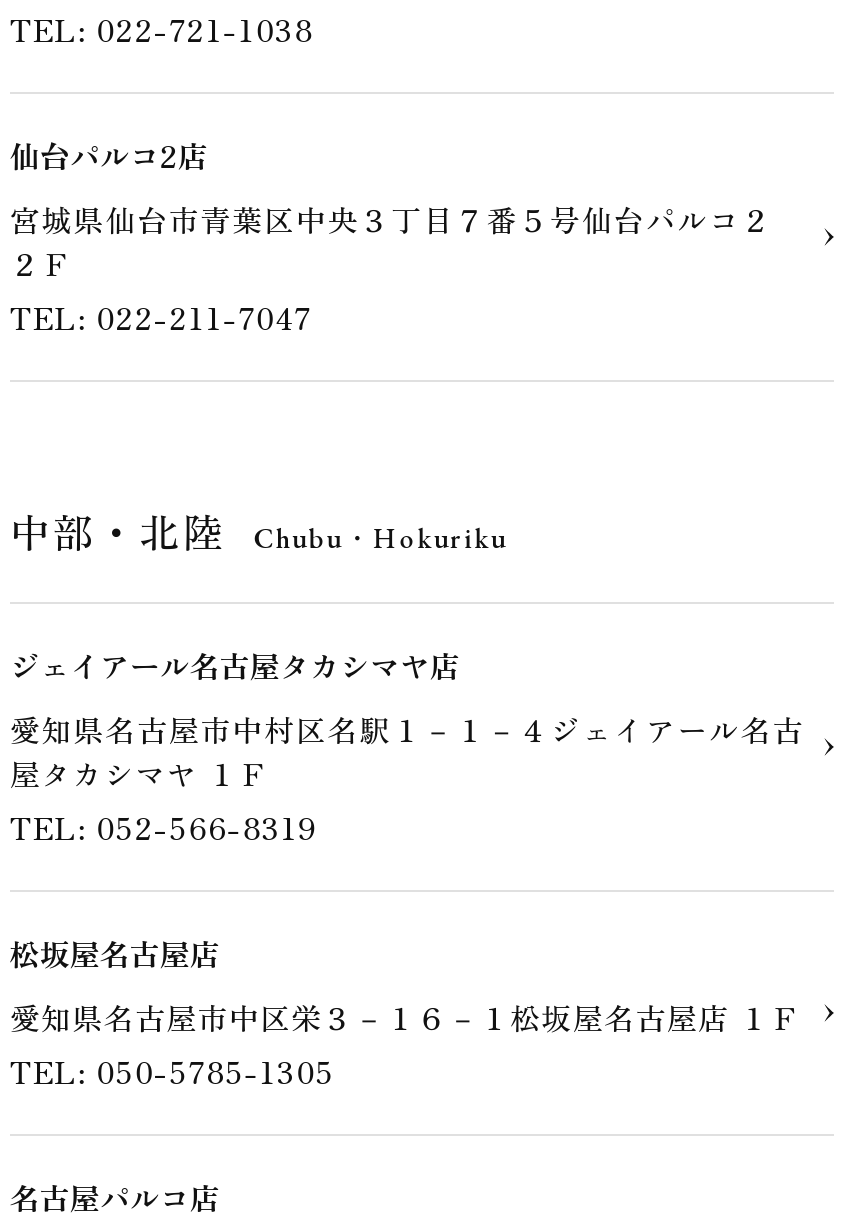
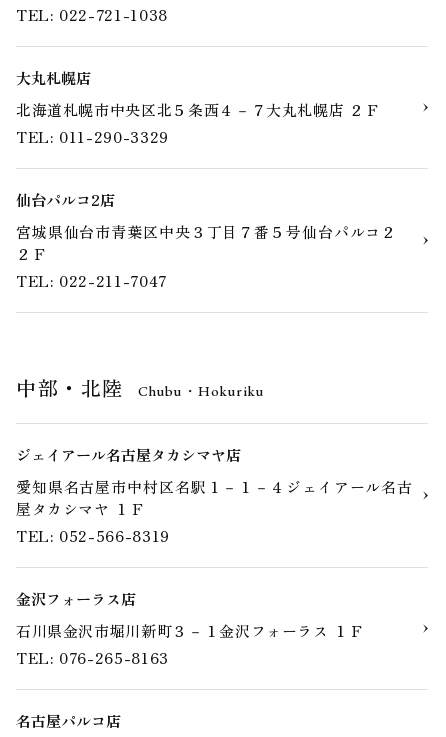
+ 大丸札幌店
+ 北海道札幌市中央区北５条西４－７大丸札幌店 ２Ｆ
+ TEL: 011-290-3329

- 松坂屋名古屋店
+ 金沢フォーラス店

- 愛知県名古屋市中区栄３－１６－１松坂屋名古屋店 １Ｆ
- TEL: 050-5785-1305
+ 石川県金沢市堀川新町３－１金沢フォーラス １Ｆ
+ TEL: 076-265-8163
